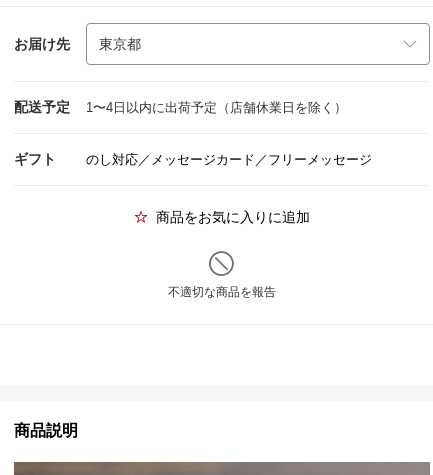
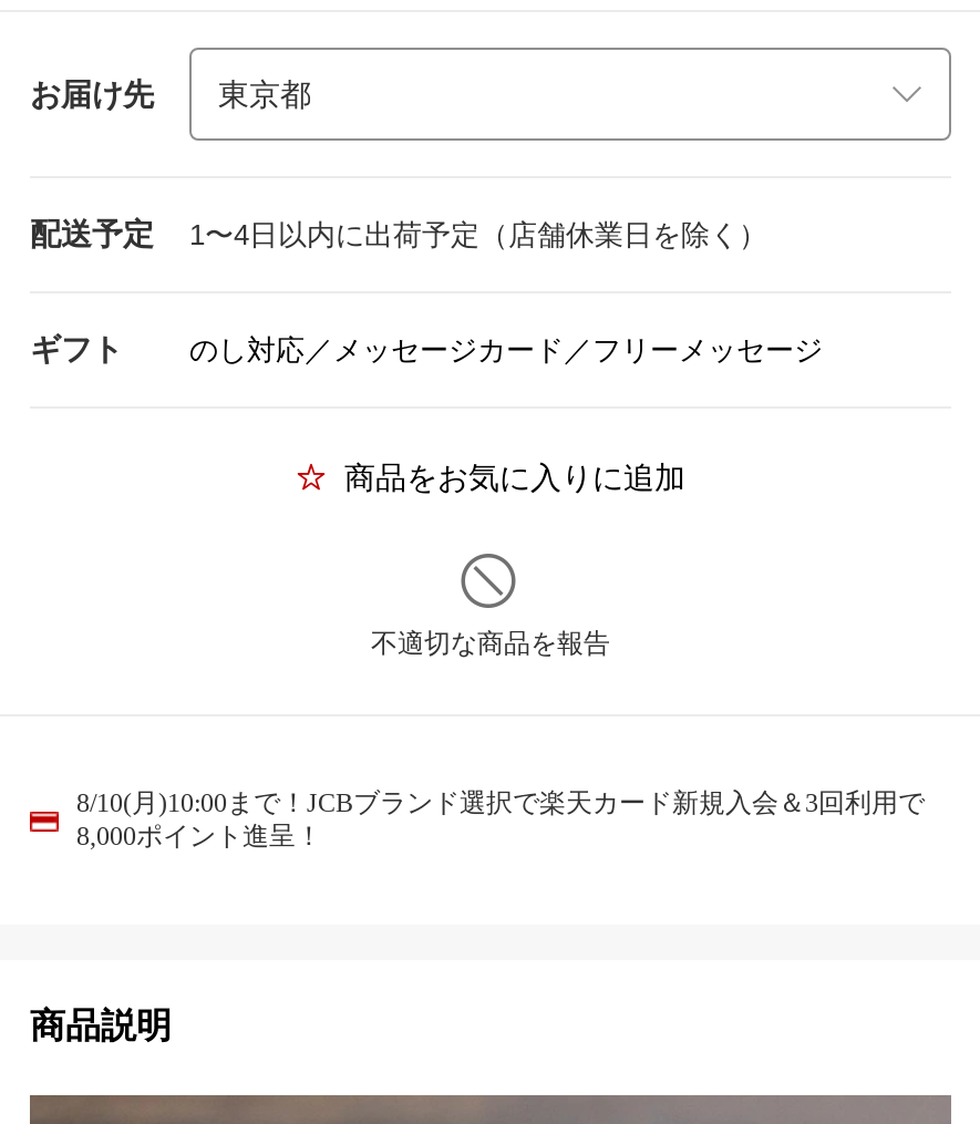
+ 8/10(月)10:00まで！JCBブランド選択で楽天カード新規入会＆3回利用で
+ 8,000ポイント進呈！
